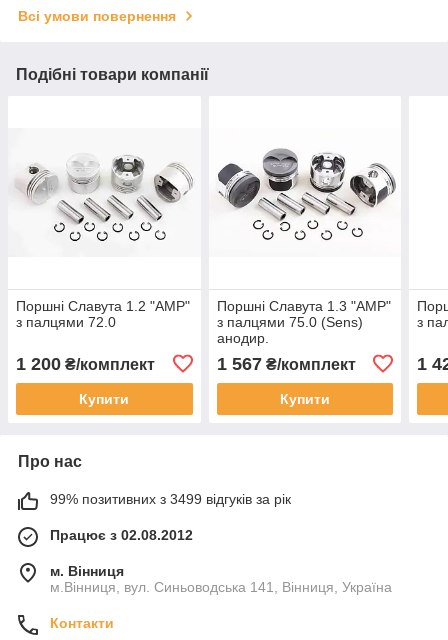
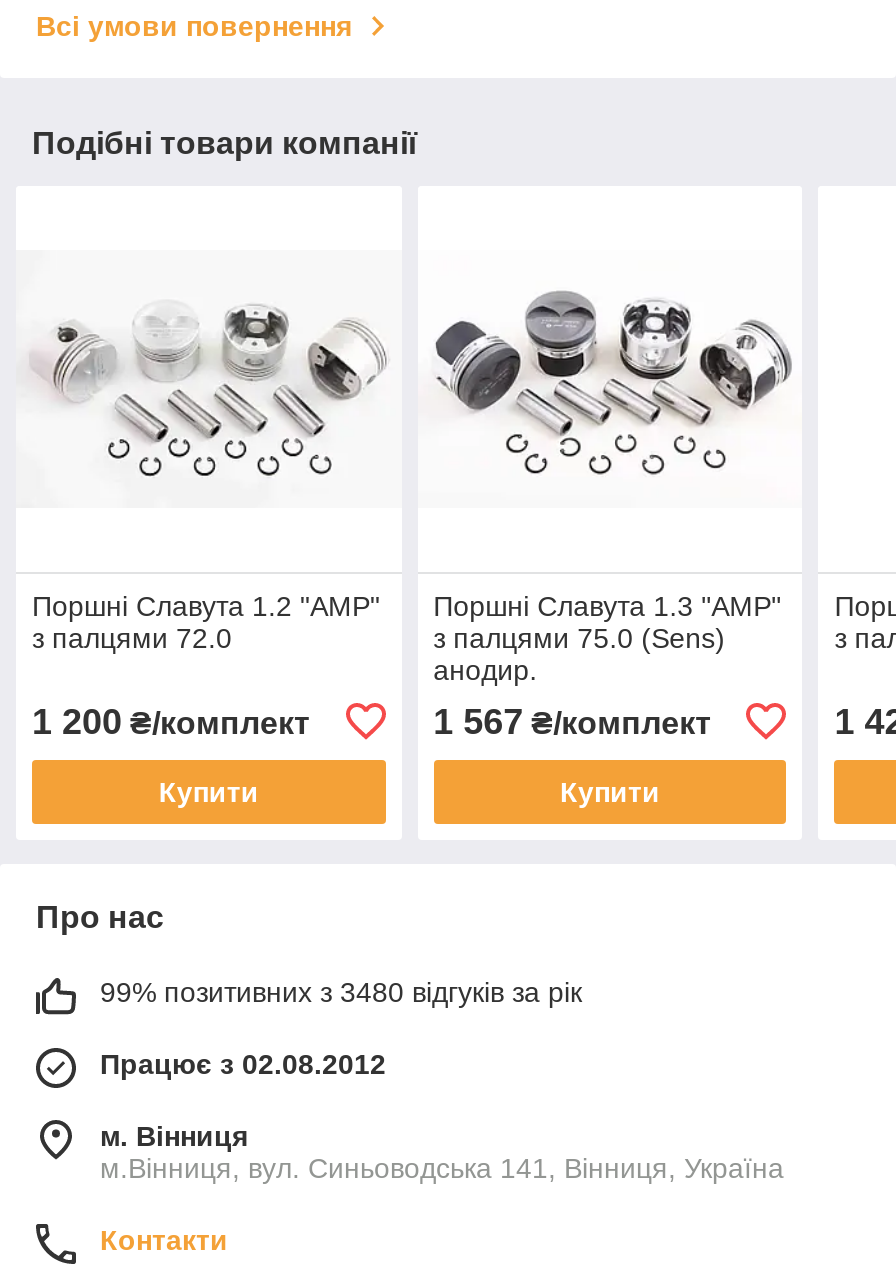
- 99% позитивних з 3499 відгуків за рік
+ 99% позитивних з 3480 відгуків за рік
